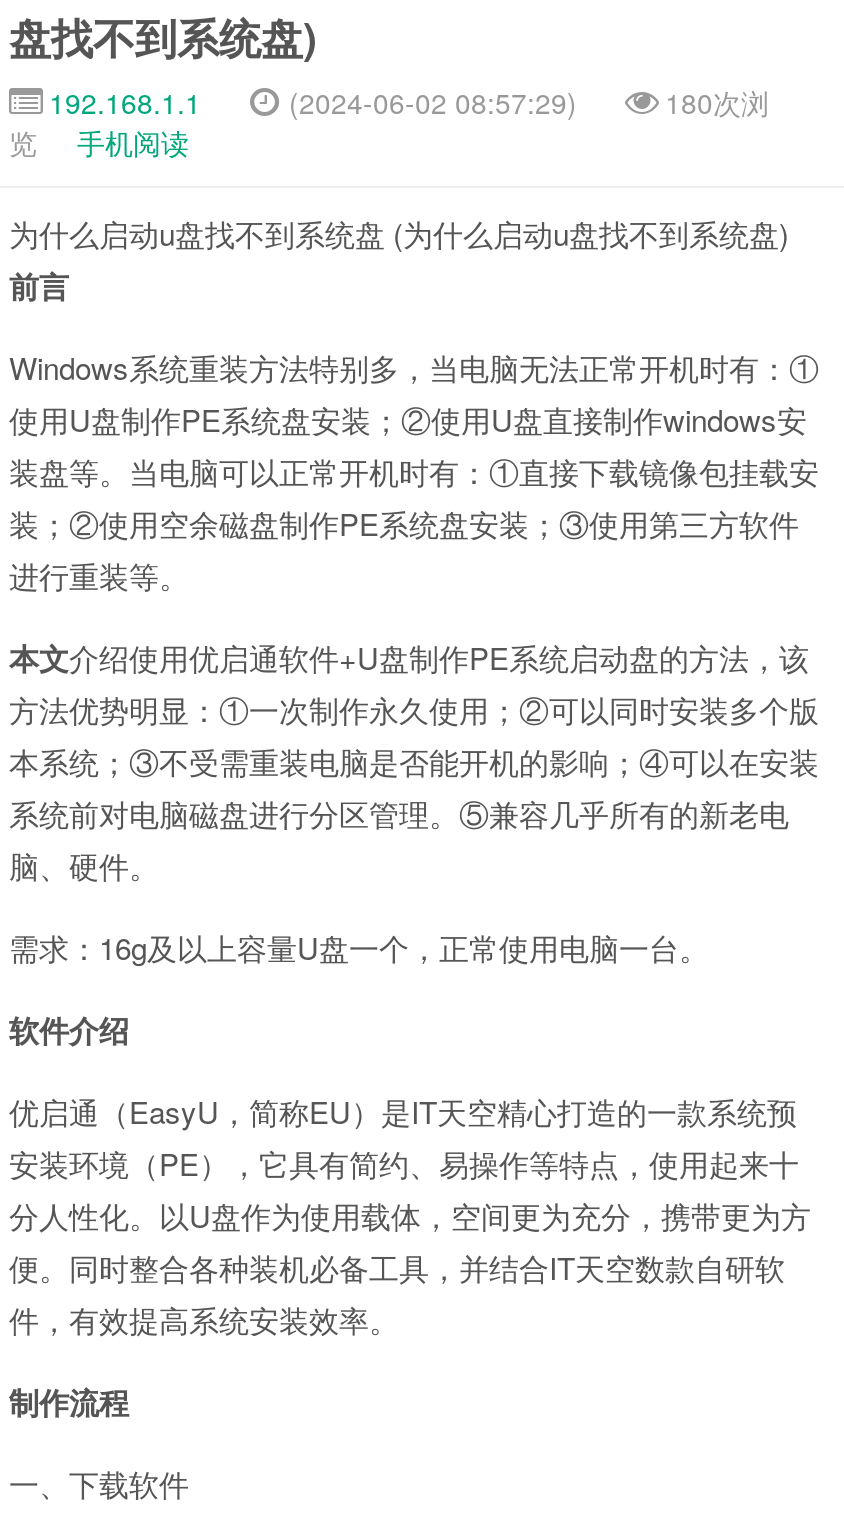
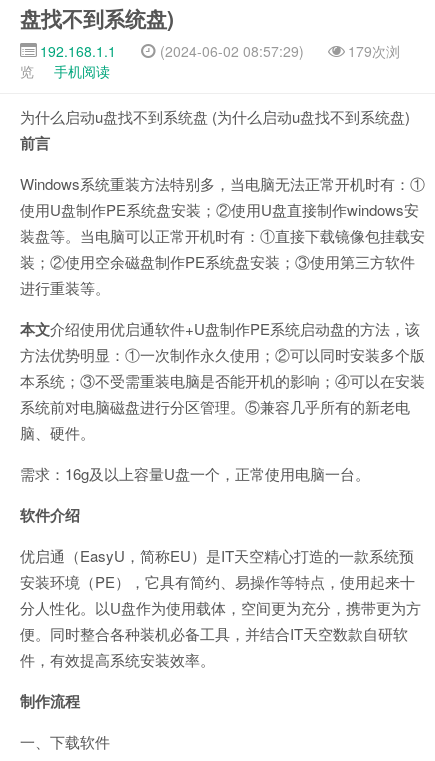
- 180次浏
+ 179次浏
